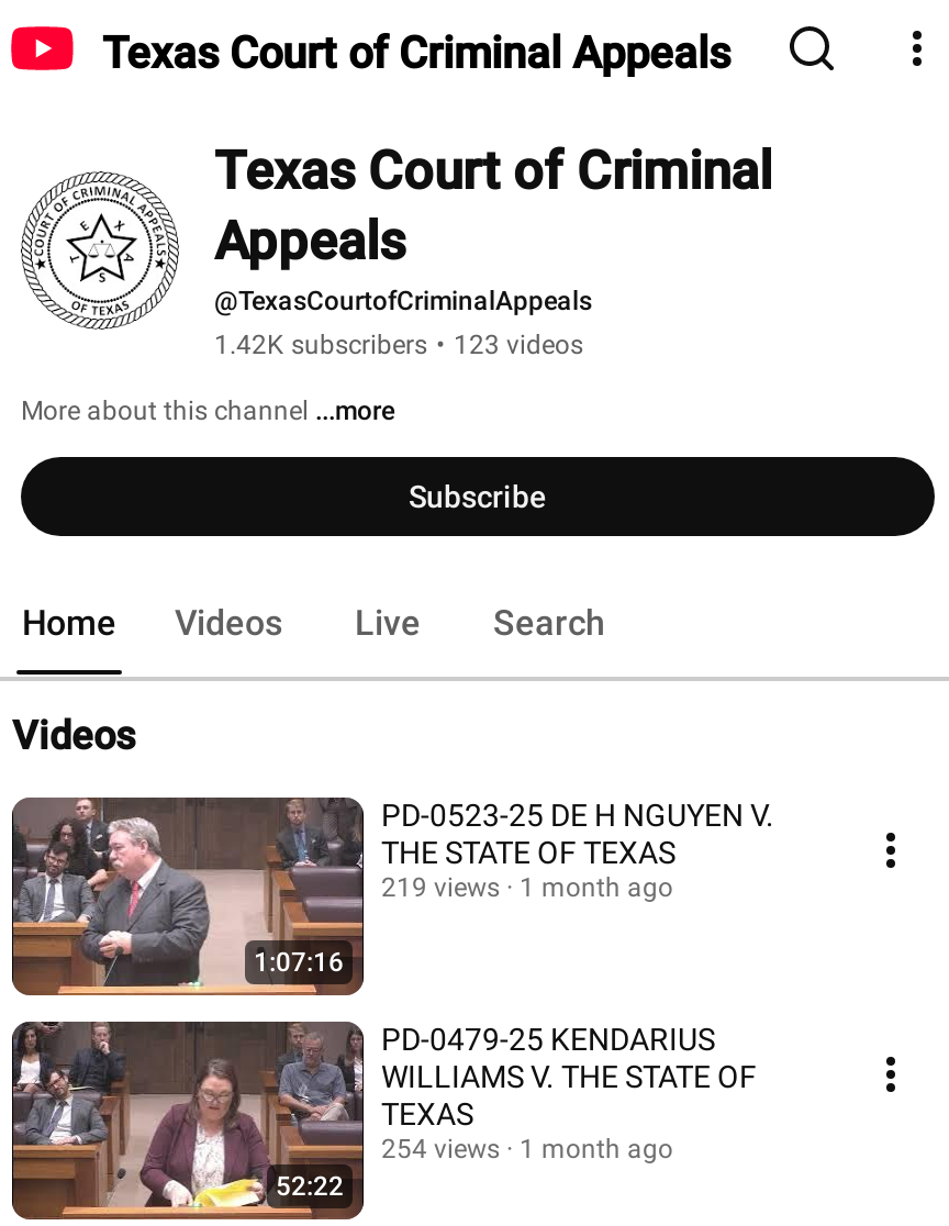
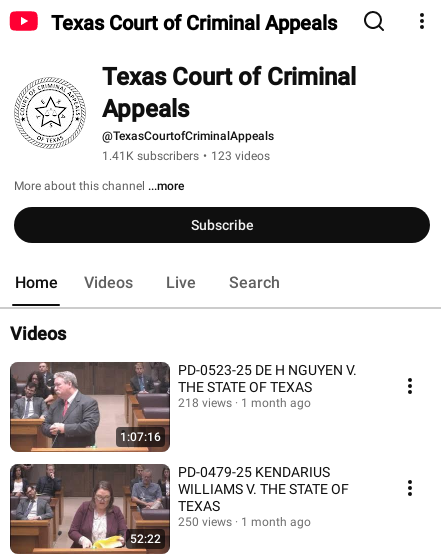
- 1.42K subscribers • 123 videos
+ 1.41K subscribers • 123 videos

- 219 views 1 month ago
+ 218 views 1 month ago

- 254 views 1 month ago
+ 250 views 1 month ago
